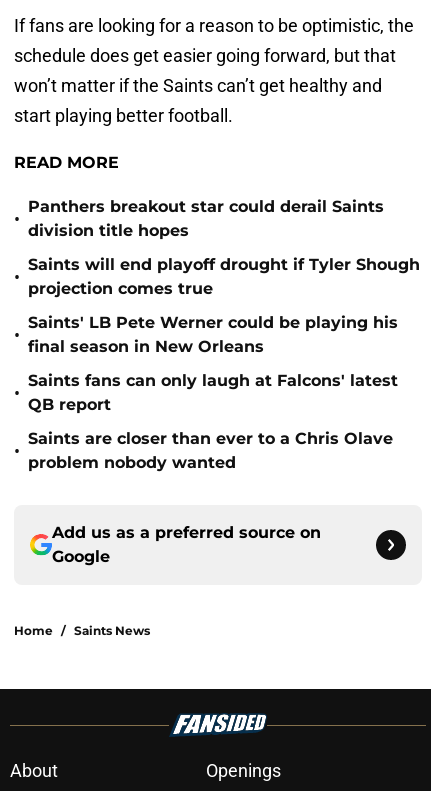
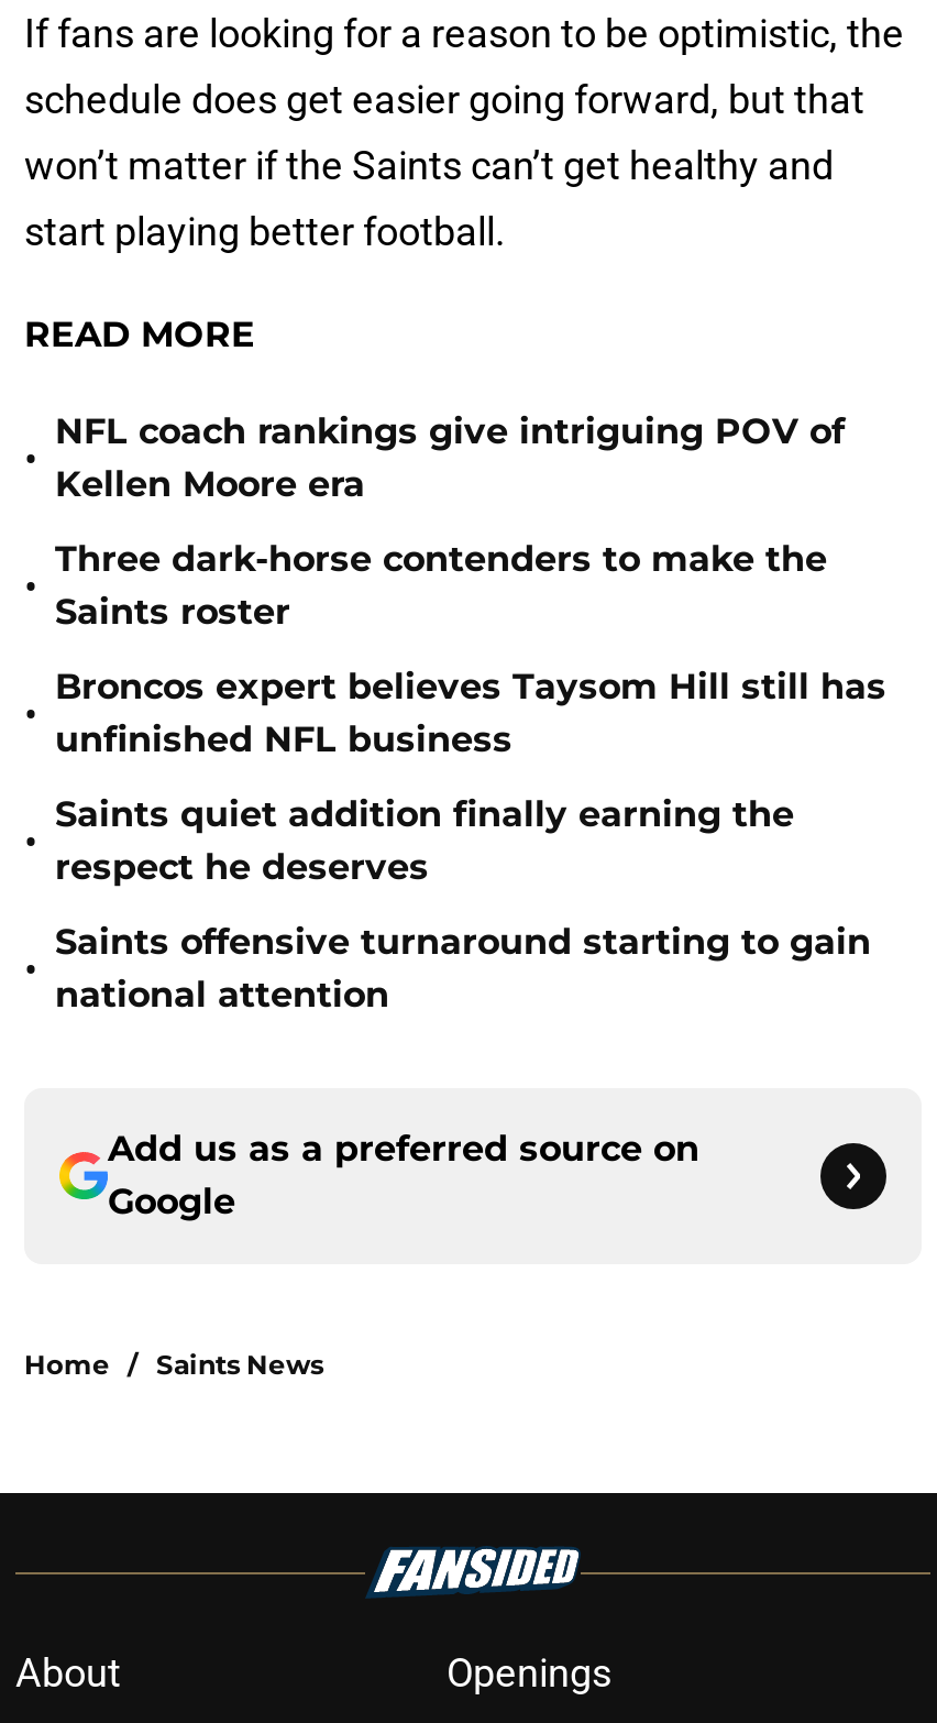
- Panthers breakout star could derail Saints
- division title hopes
+ NFL coach rankings give intriguing POV of
+ Kellen Moore era

- Saints will end playoff drought if Tyler Shough
- projection comes true
+ Three dark-horse contenders to make the
+ Saints roster

- Saints' LB Pete Werner could be playing his
- final season in New Orleans
+ Broncos expert believes Taysom Hill still has
+ unfinished NFL business

- Saints fans can only laugh at Falcons' latest
- QB report
+ Saints quiet addition finally earning the
+ respect he deserves

- Saints are closer than ever to a Chris Olave
- problem nobody wanted
+ Saints offensive turnaround starting to gain
+ national attention
